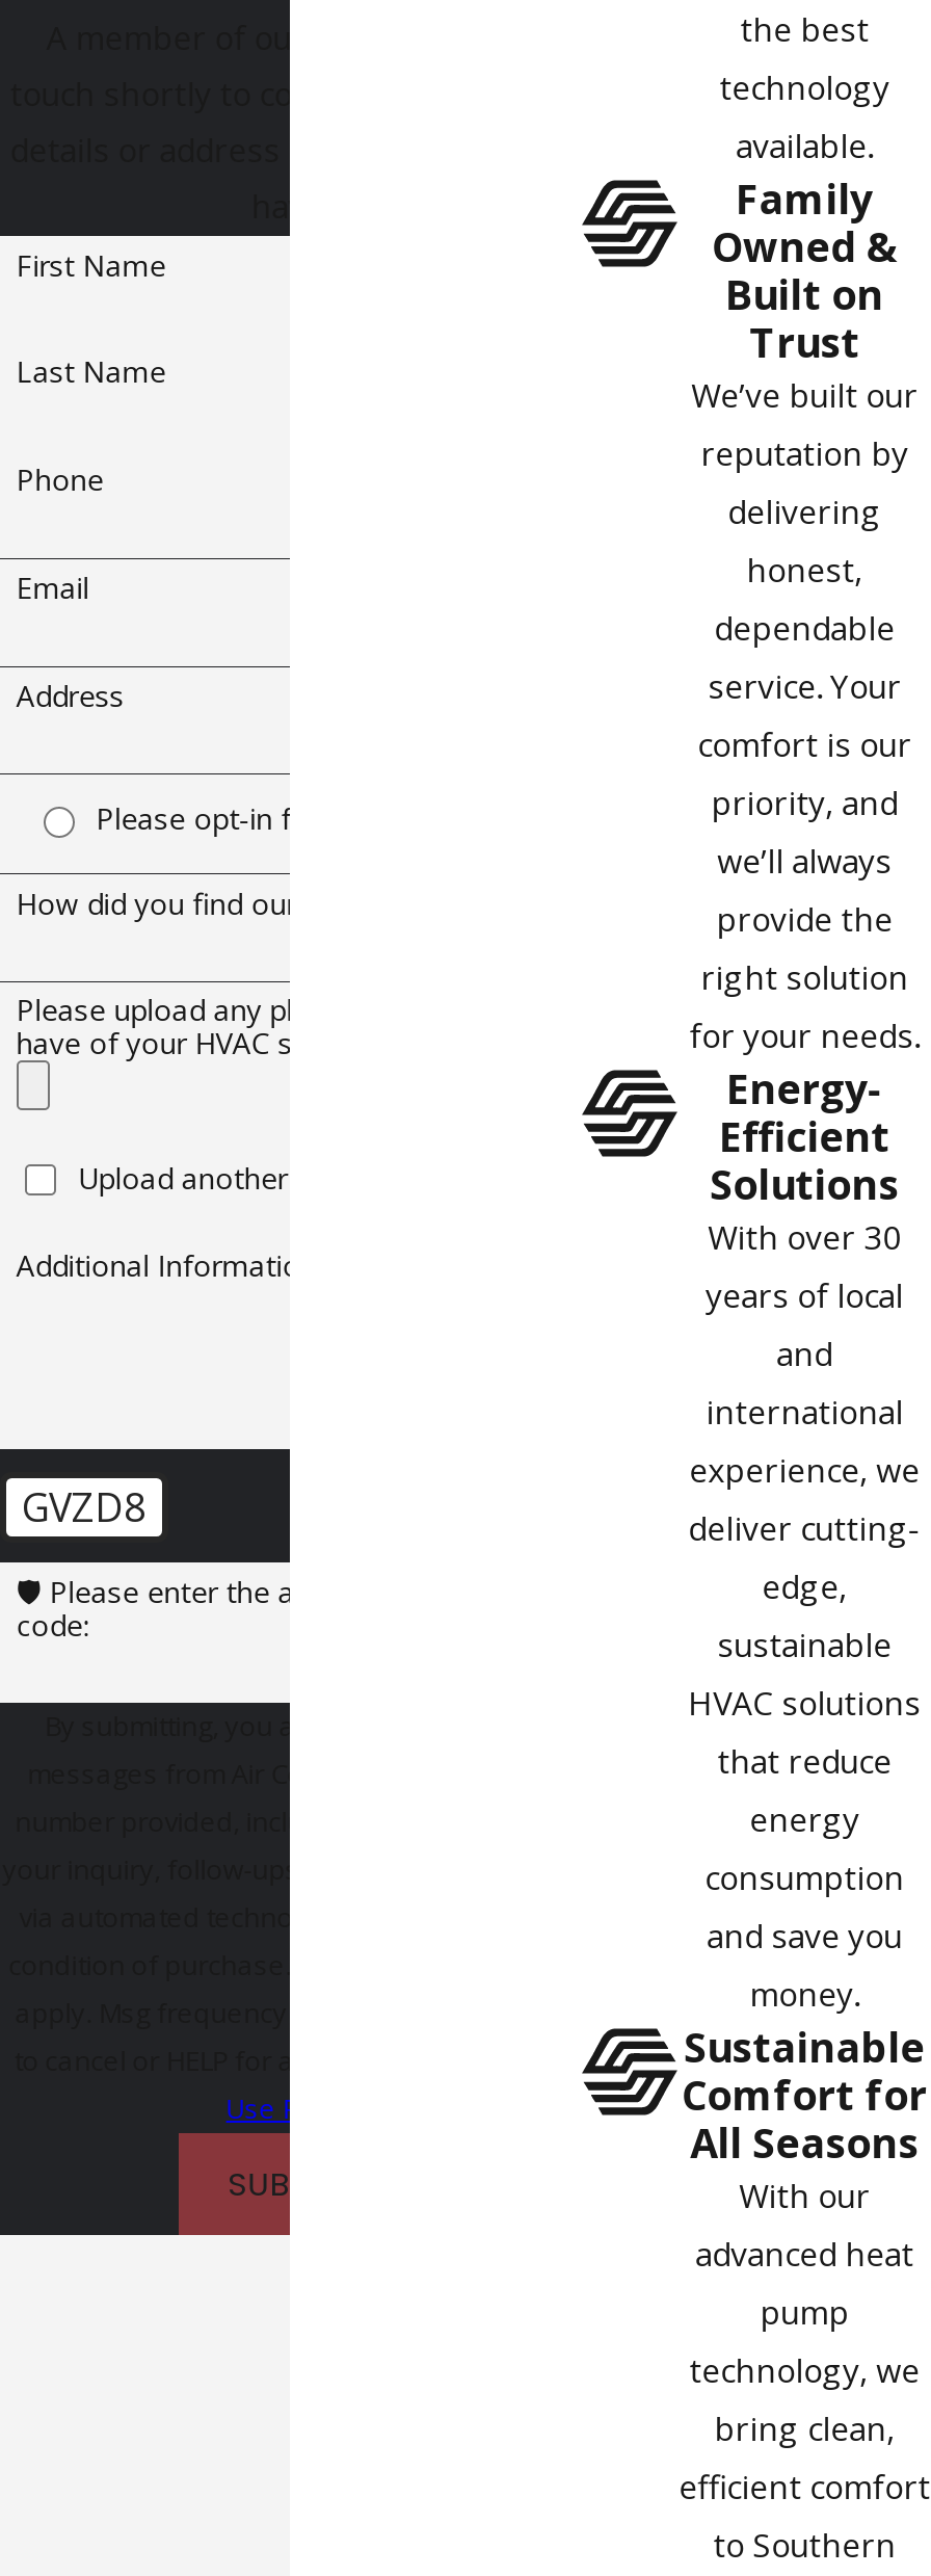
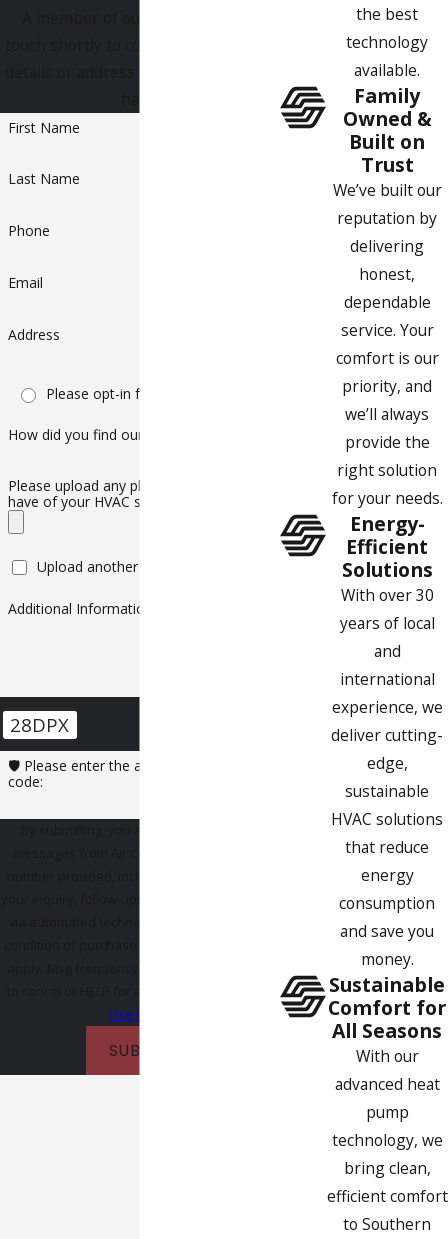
- GVZD8
+ 28DPX
